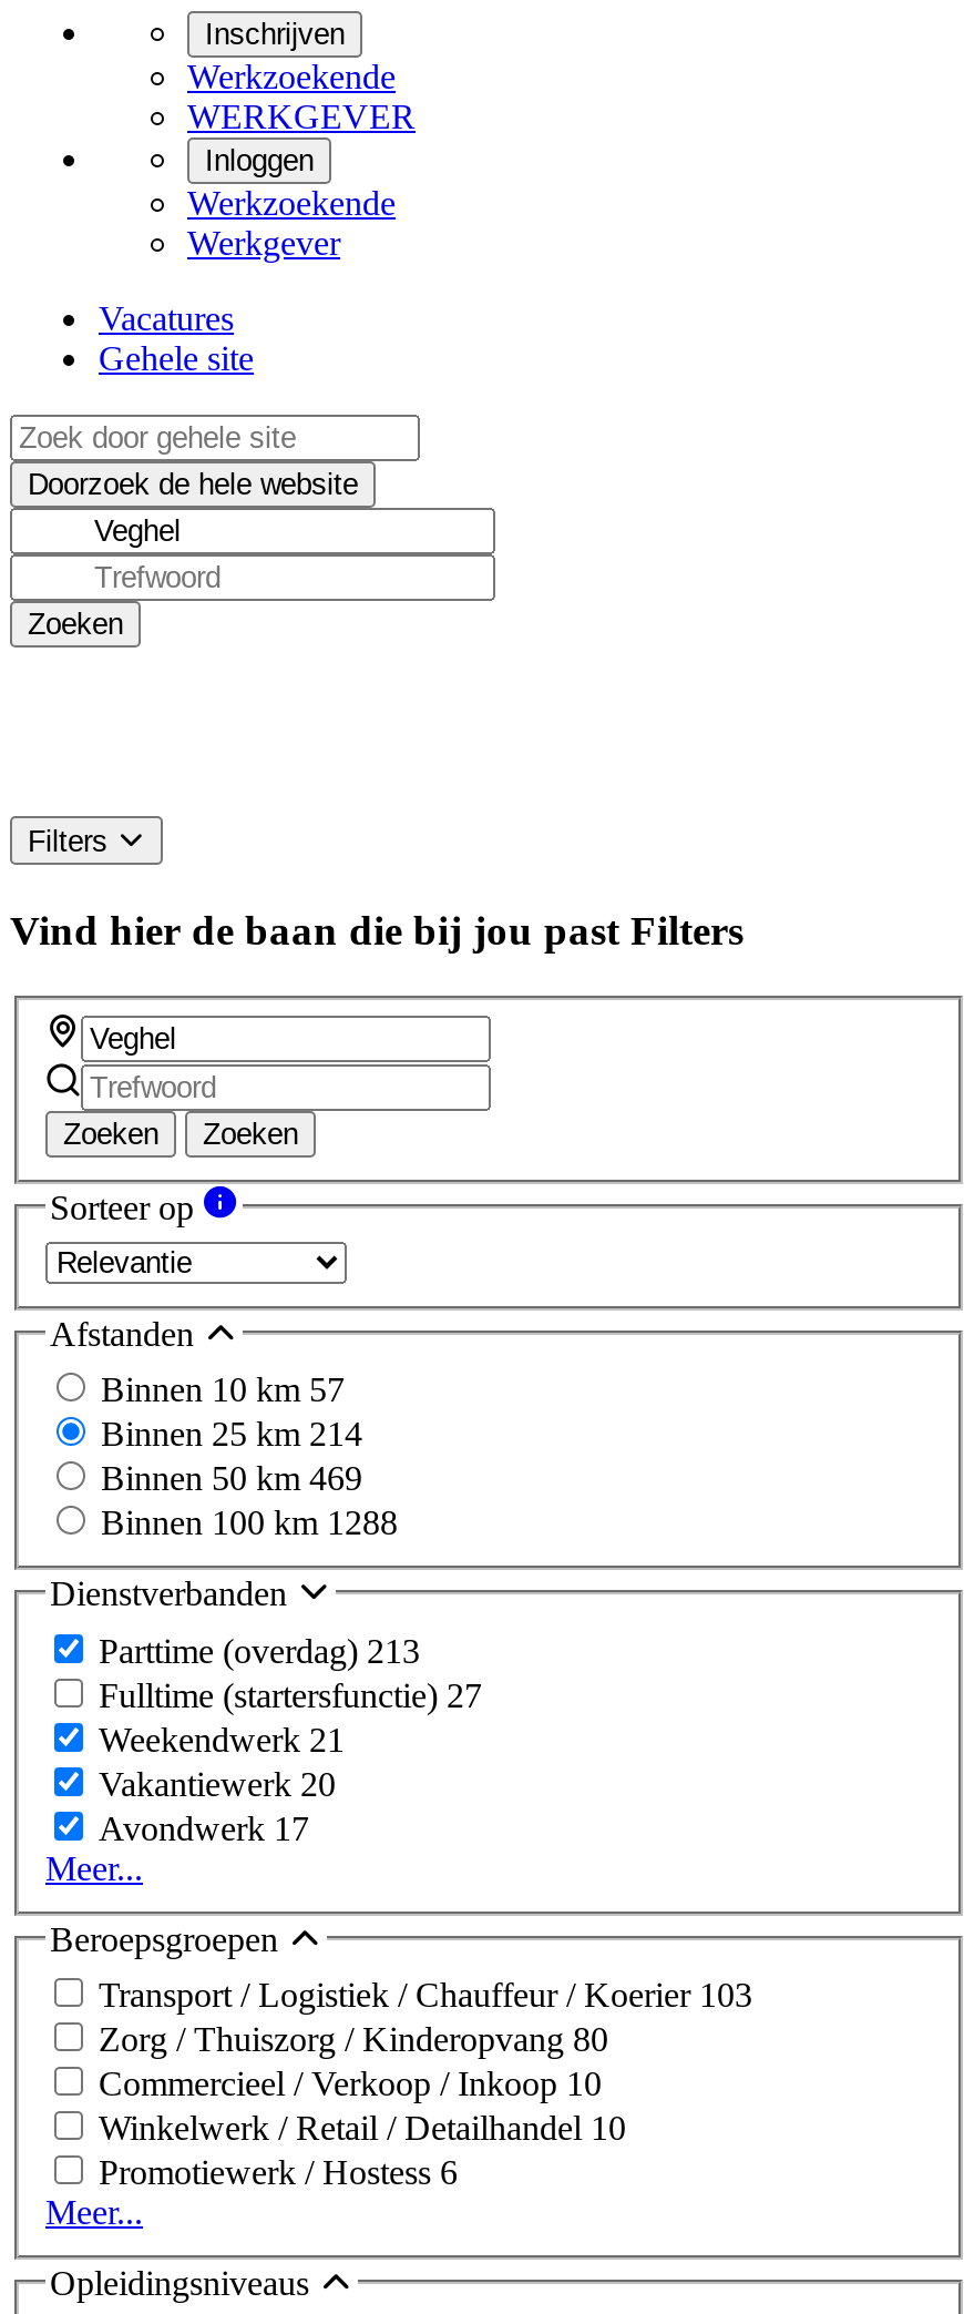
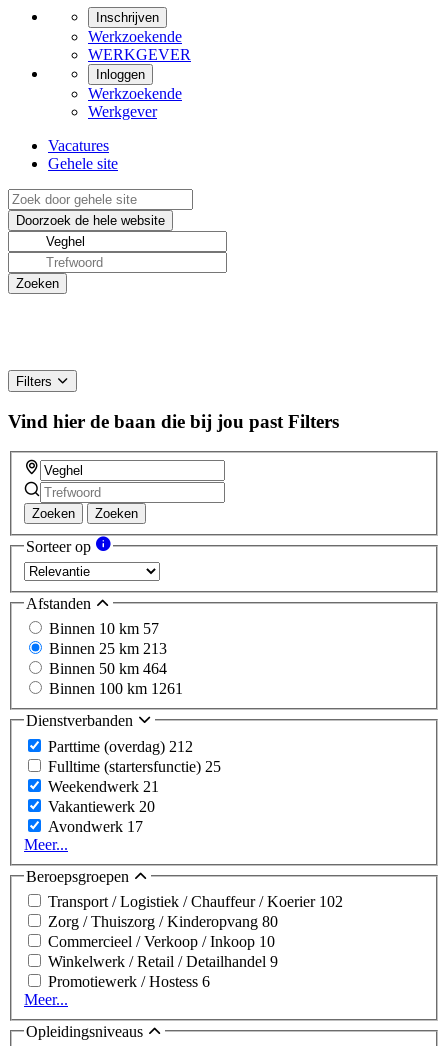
- Binnen 25 km 214
+ Binnen 25 km 213

- Binnen 50 km 469
+ Binnen 50 km 464

- Binnen 100 km 1288
+ Binnen 100 km 1261

- Parttime (overdag) 213
+ Parttime (overdag) 212

- Fulltime (startersfunctie) 27
+ Fulltime (startersfunctie) 25

- Transport / Logistiek / Chauffeur / Koerier 103
+ Transport / Logistiek / Chauffeur / Koerier 102

- Winkelwerk / Retail / Detailhandel 10
+ Winkelwerk / Retail / Detailhandel 9
